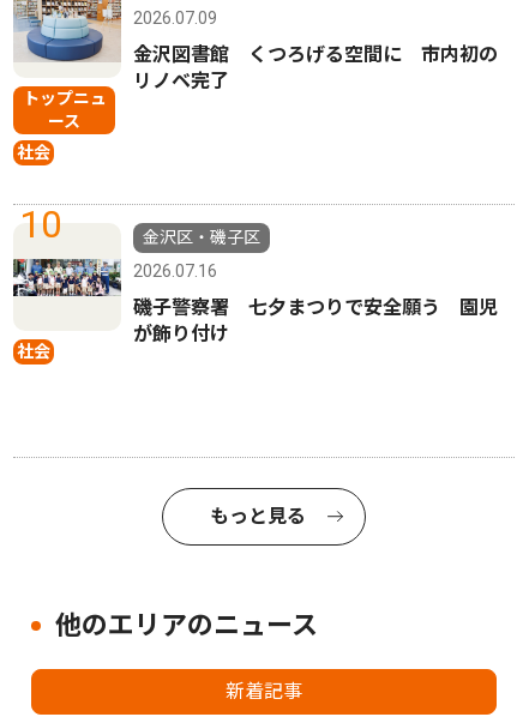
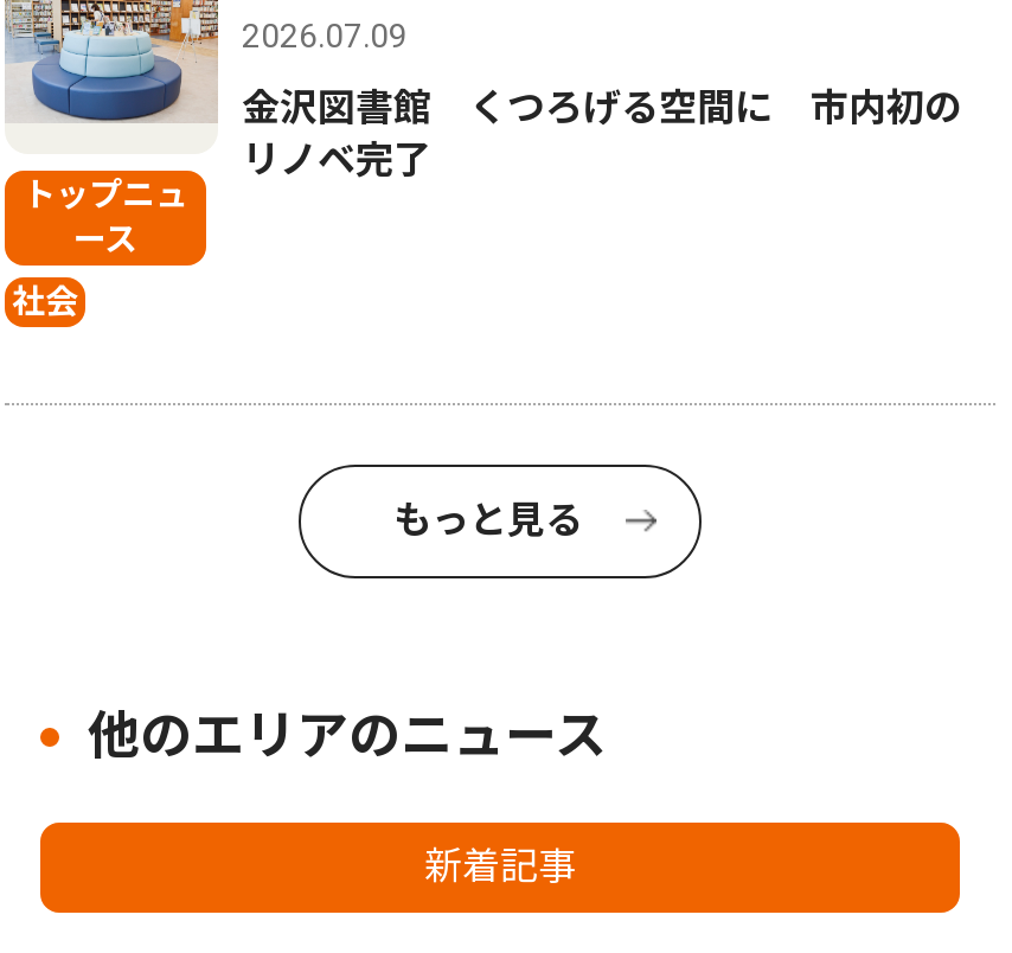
- [image]
- 10
- 社会

- 金沢区・磯子区
- 2026.07.16
- 磯子警察署 七夕まつりで安全願う 園児
- が飾り付け
